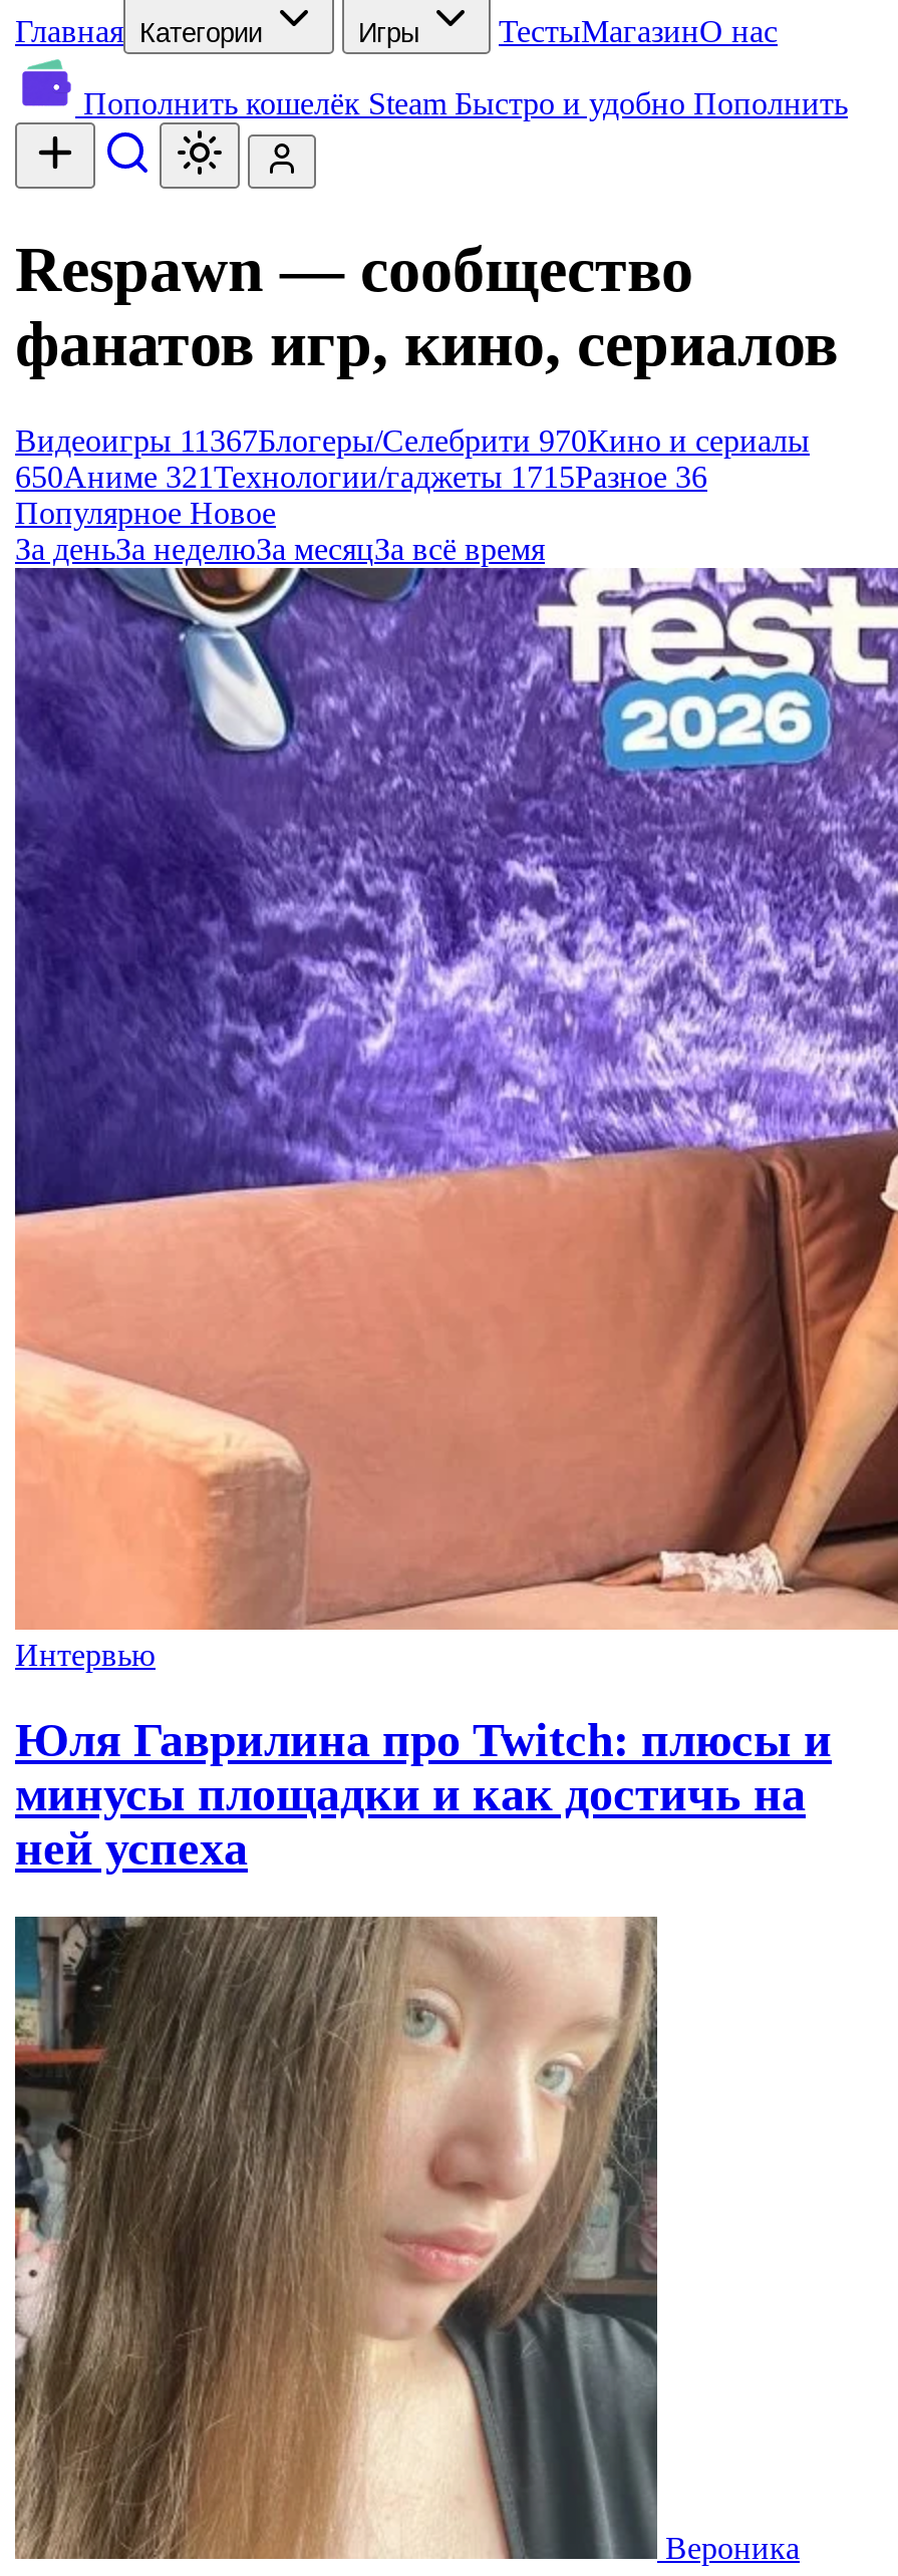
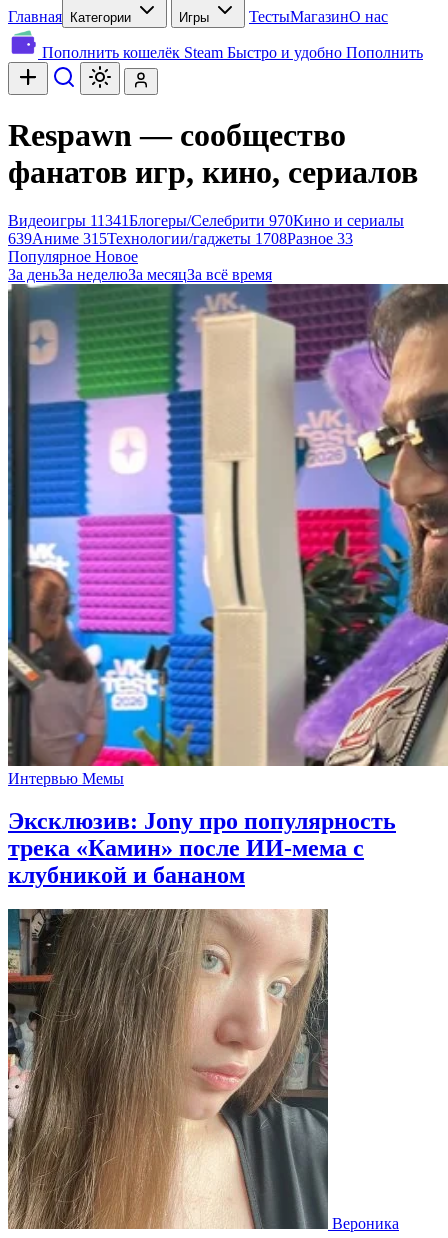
- Видеоигры 11367Блогеры/Селебрити 970Кино и сериалы
+ Видеоигры 11341Блогеры/Селебрити 970Кино и сериалы

- 650Аниме 321 Технологии/гаджеты 1715Разное 36
+ 639Аниме 315 Технологии/гаджеты 1708Разное 33

- [image]
- Интервью
+ [image]
+ Интервью Мемы

- Юля Гаврилина про Twitch: плюсы и
- минусы площадки и как достичь на
- ней успеха
+ Эксклюзив: Jony про популярность
+ трека «Камин» после ИИ-мема с
+ клубникой и бананом
